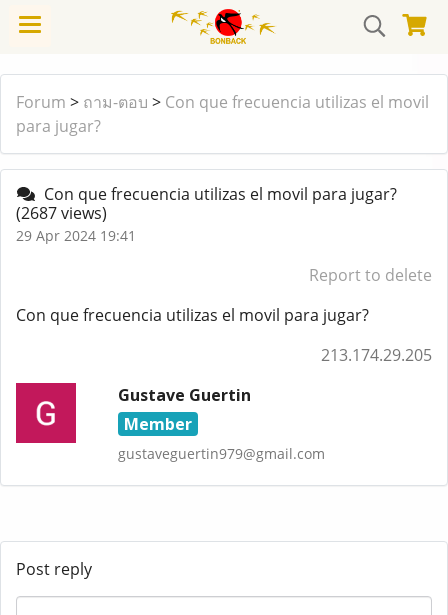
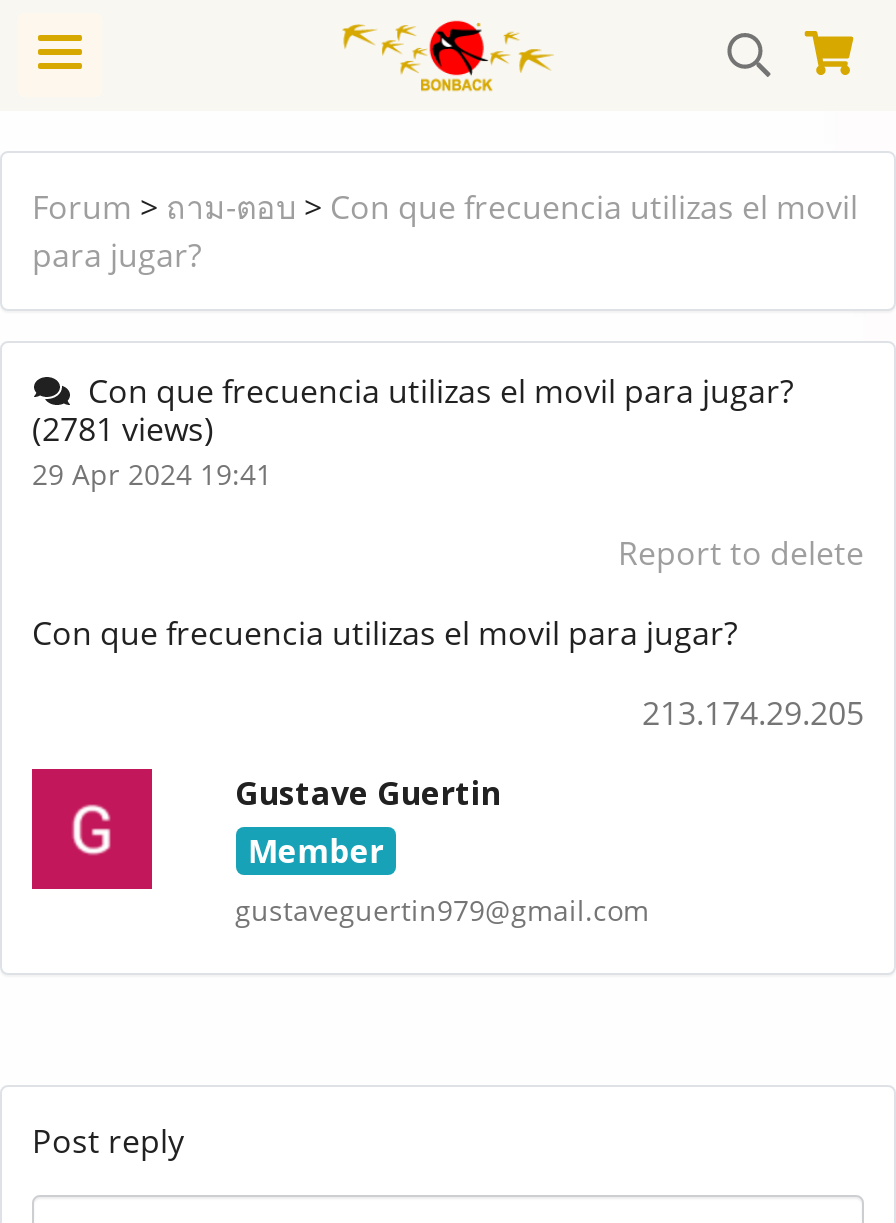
- (2687 views)
+ (2781 views)
